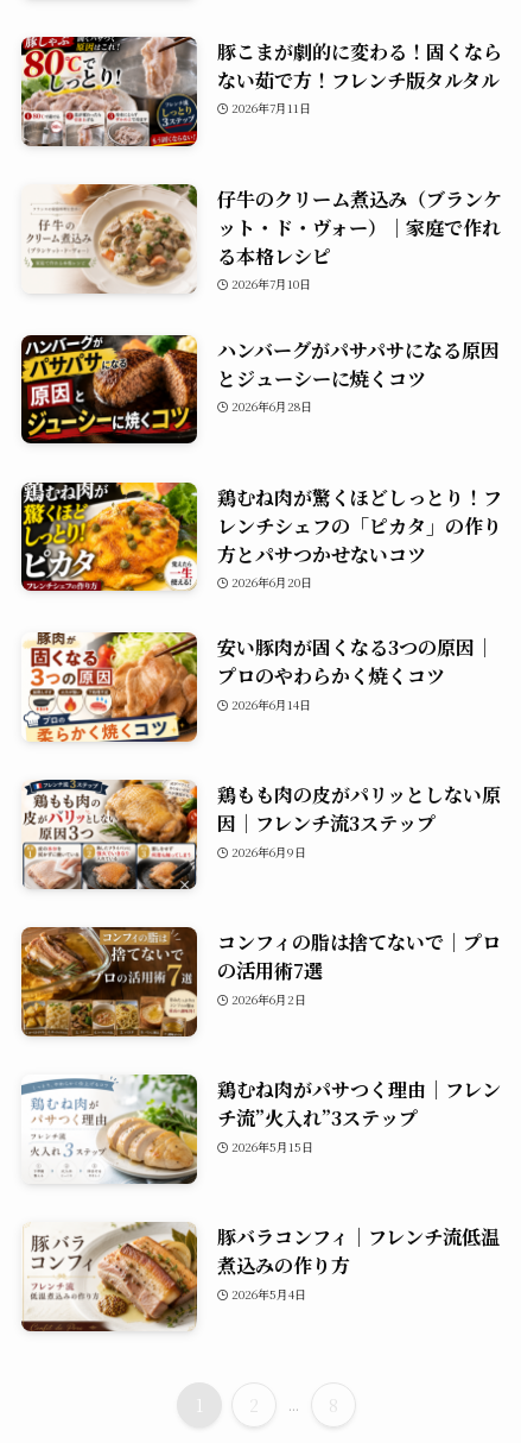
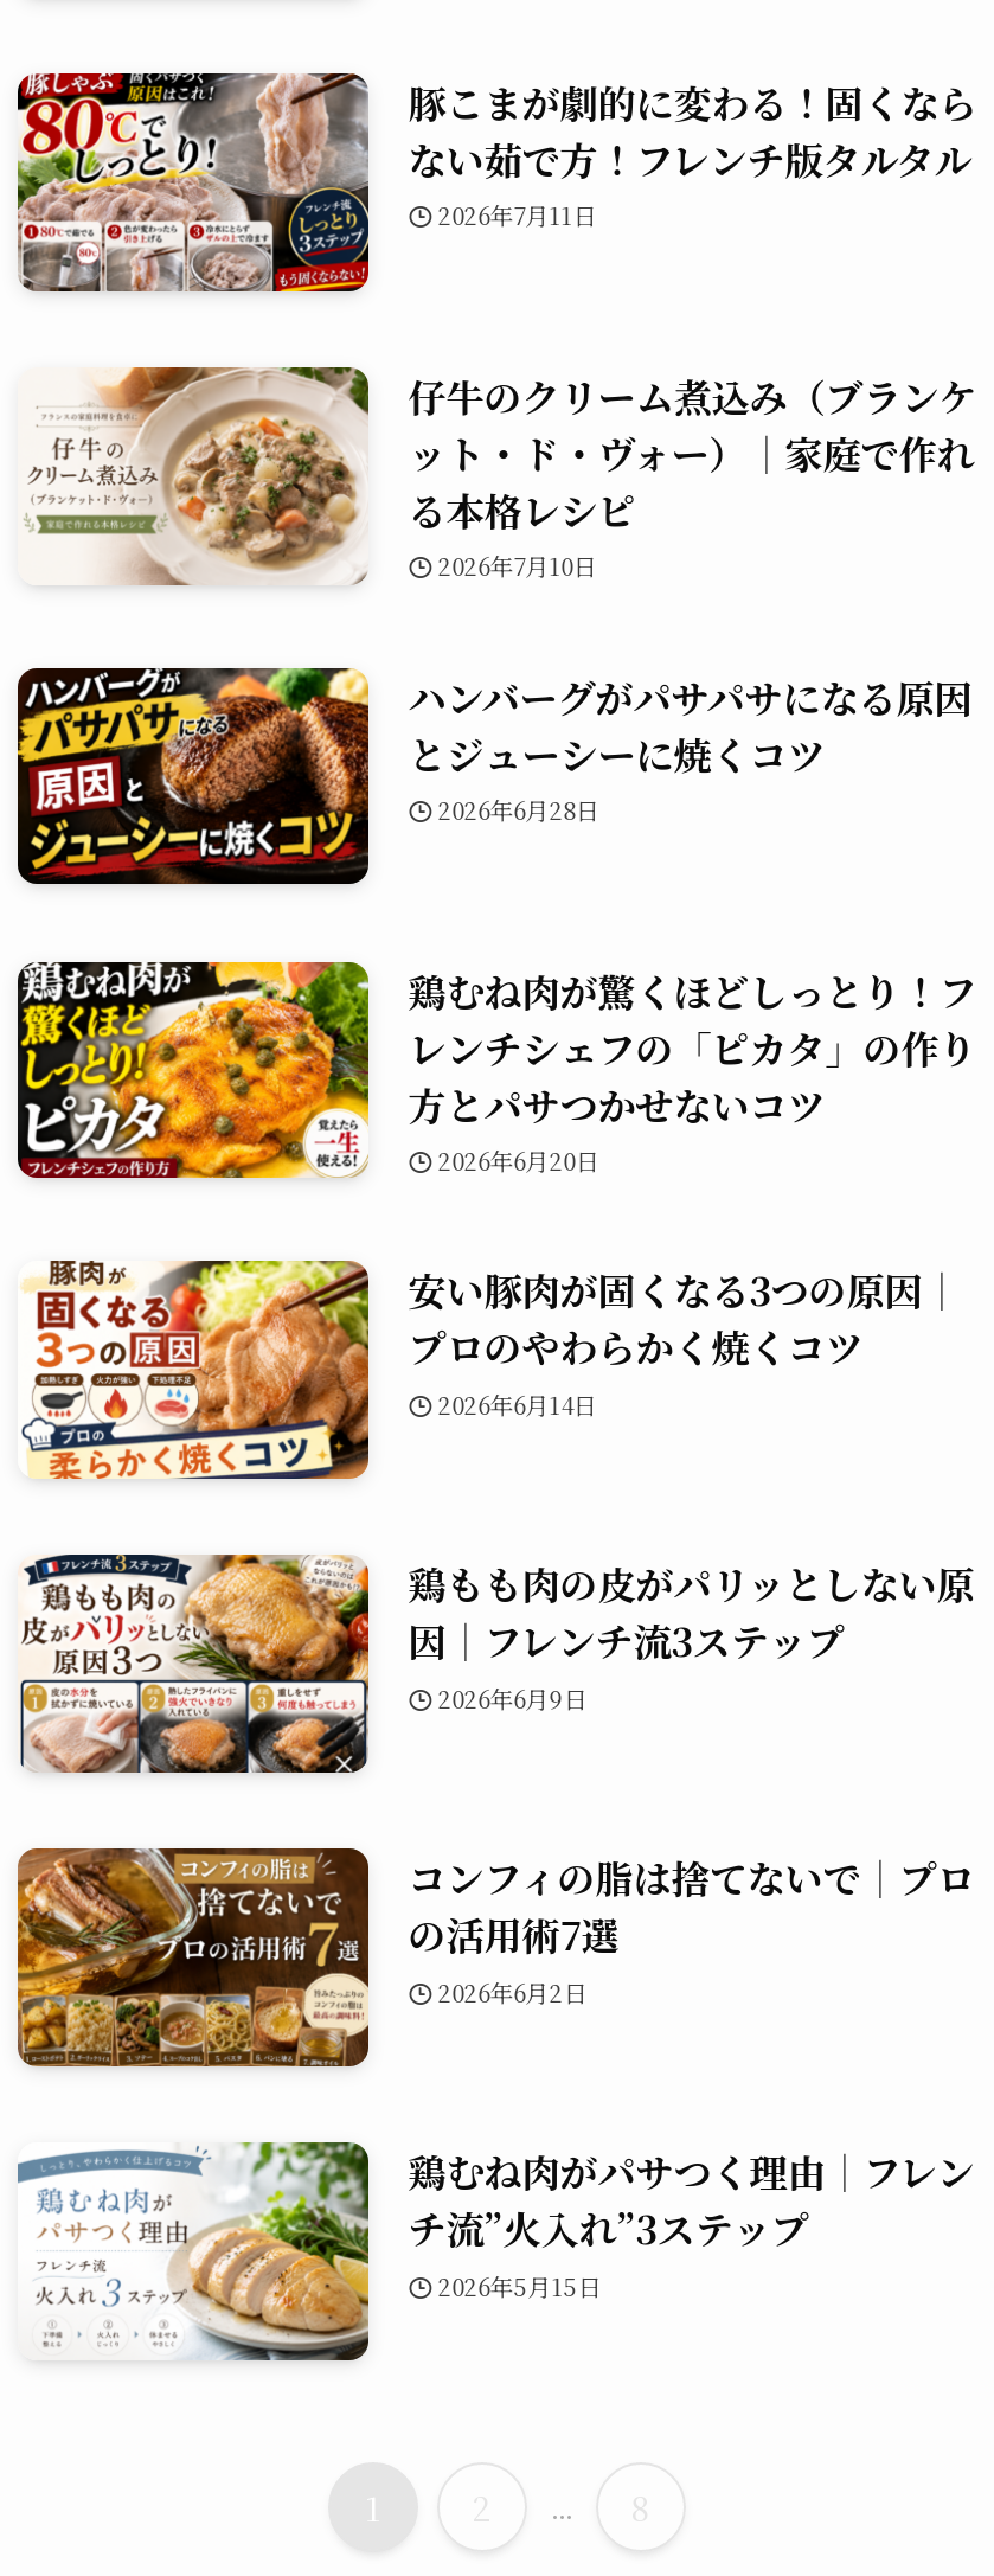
- [image]
- 豚バラコンフィ｜フレンチ流低温
- 煮込みの作り方
- 2026年5月4日
